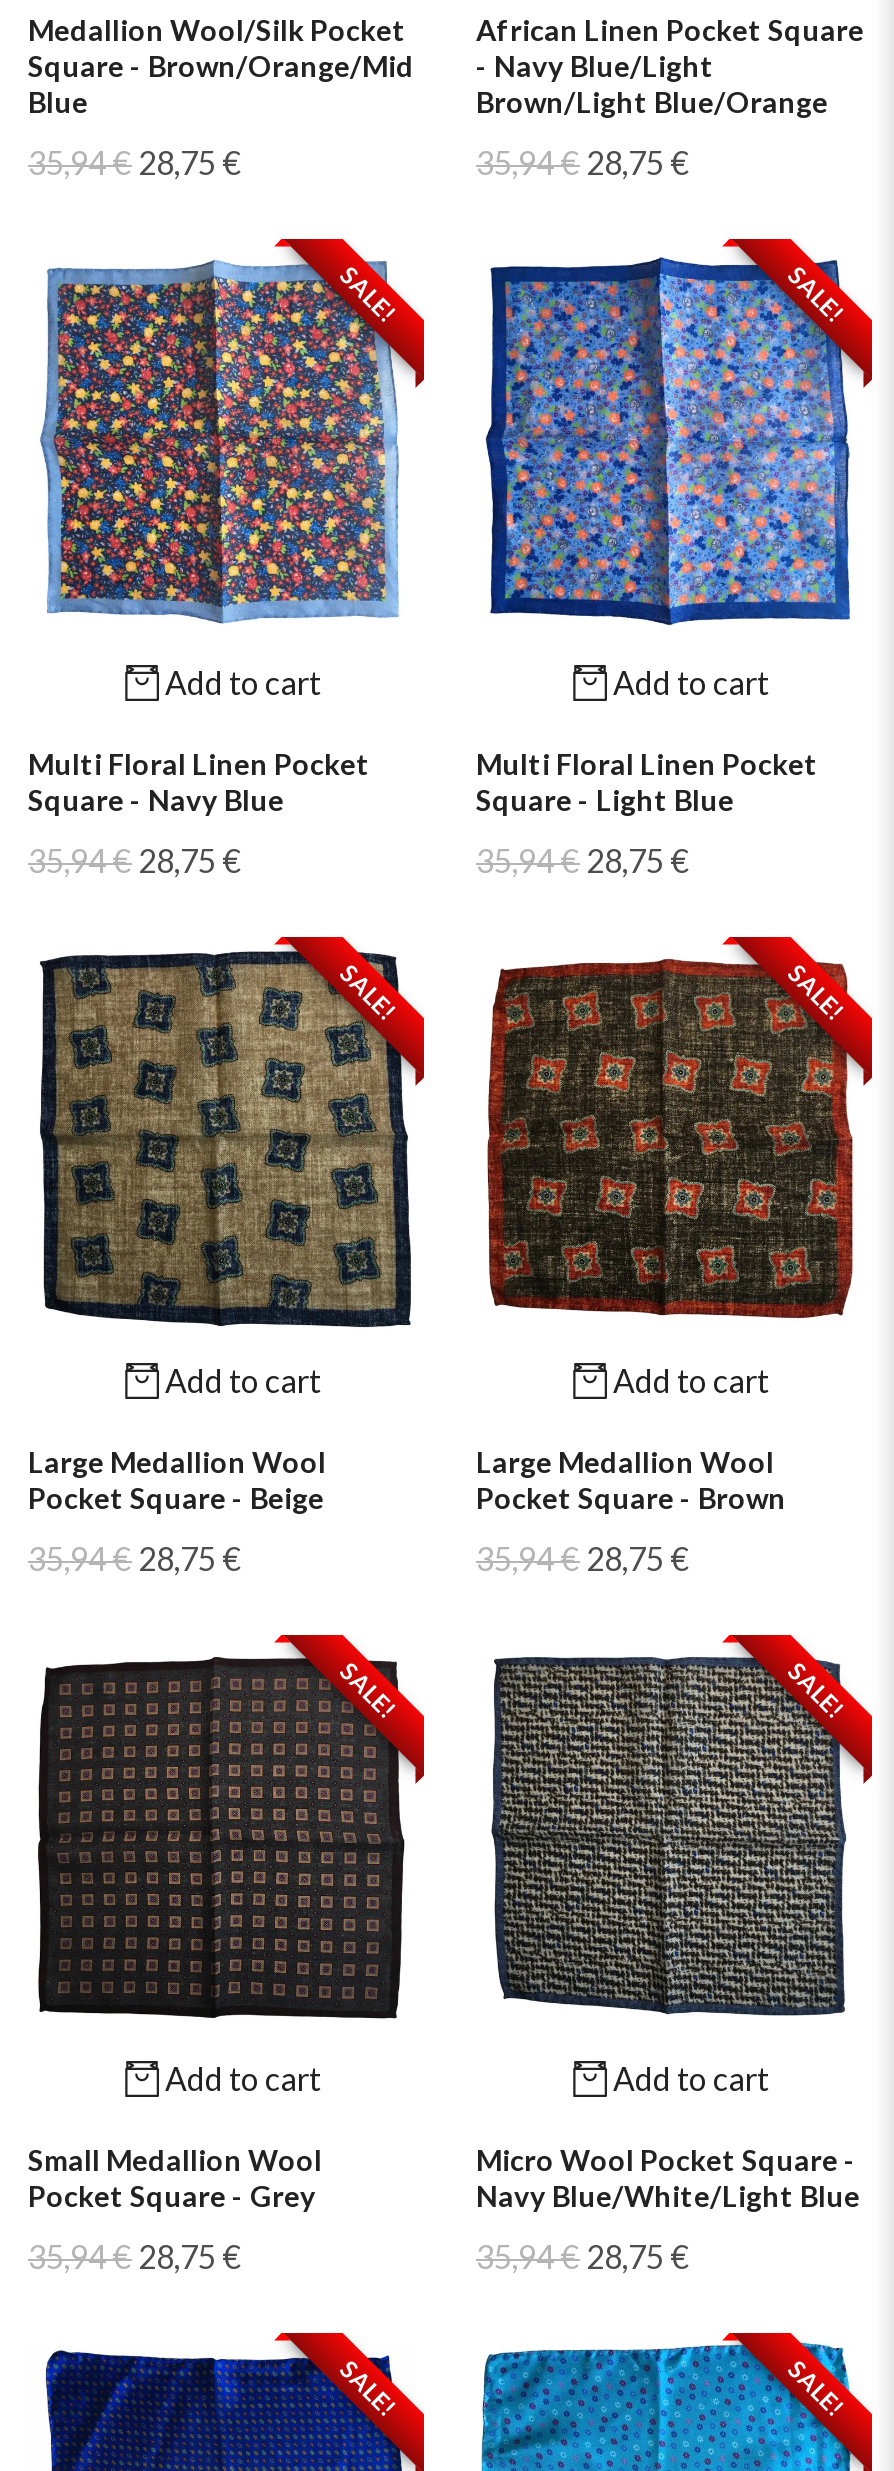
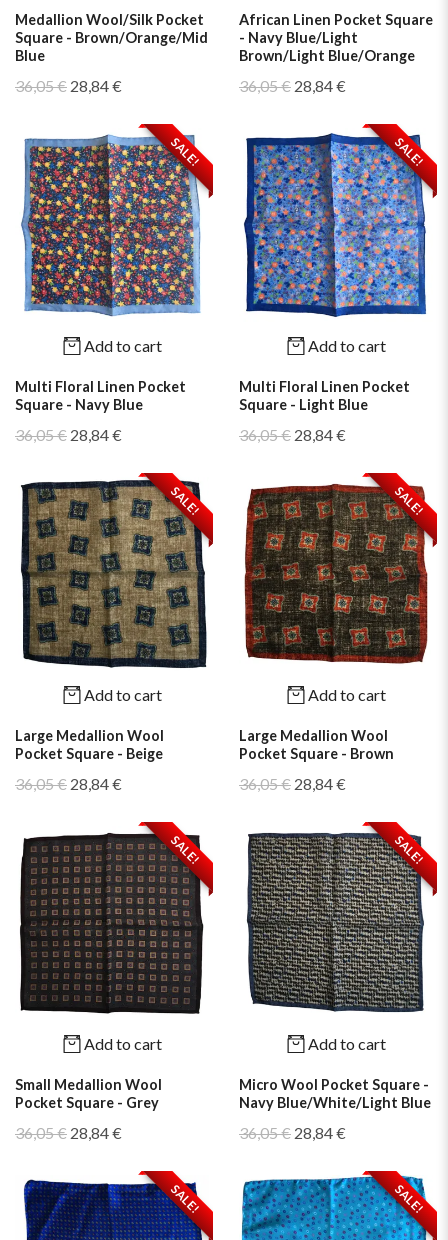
- 35,94 € 28,75 €
+ 36,05 € 28,84 €

- 35,94 € 28,75 €
+ 36,05 € 28,84 €

- 35,94 € 28,75 €
+ 36,05 € 28,84 €

- 35,94 € 28,75 €
+ 36,05 € 28,84 €

- 35,94 € 28,75 €
+ 36,05 € 28,84 €

- 35,94 € 28,75 €
+ 36,05 € 28,84 €

- 35,94 € 28,75 €
+ 36,05 € 28,84 €

- 35,94 € 28,75 €
+ 36,05 € 28,84 €
